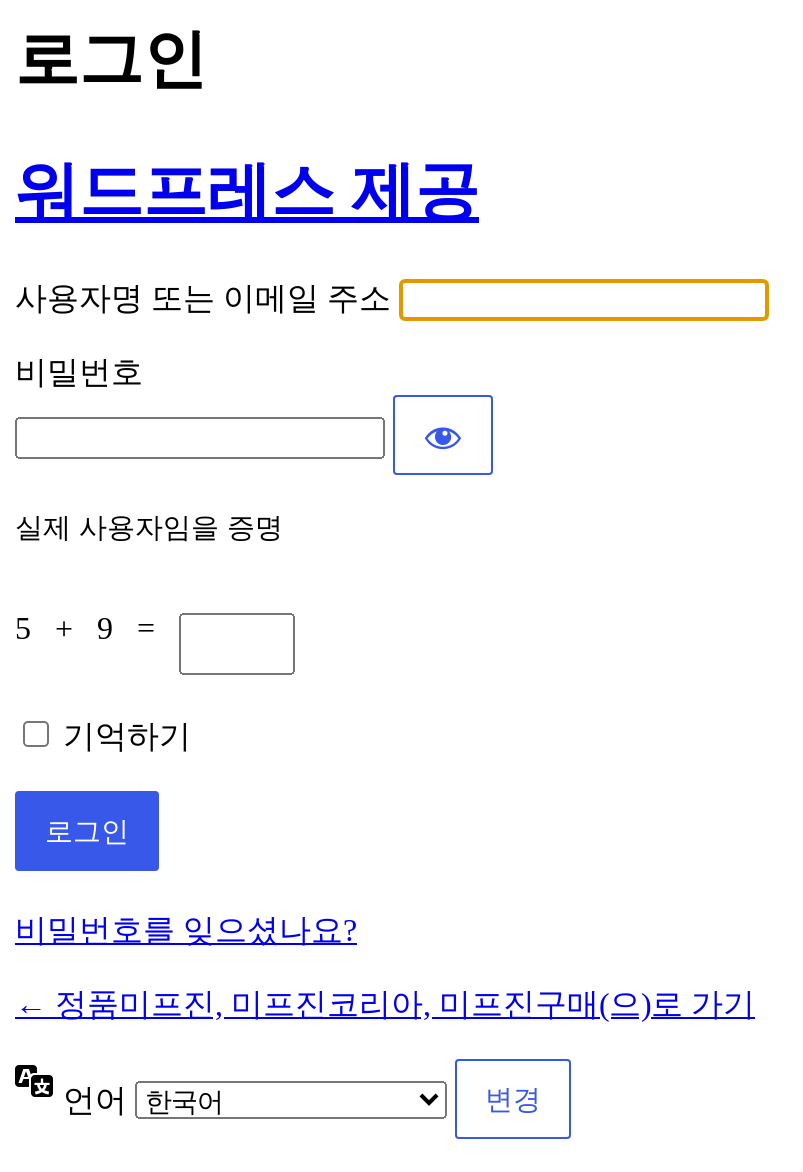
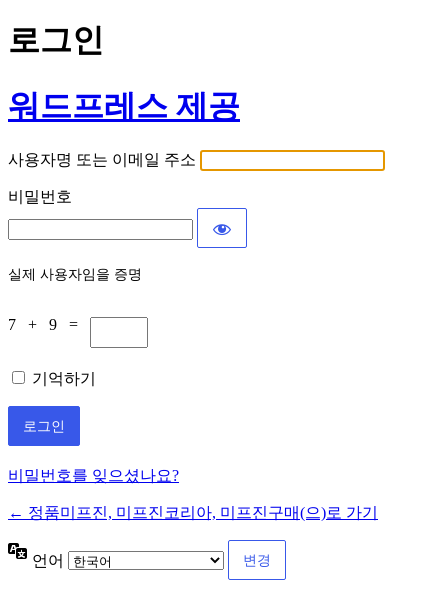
- 5 + 9 =
+ 7 + 9 =
